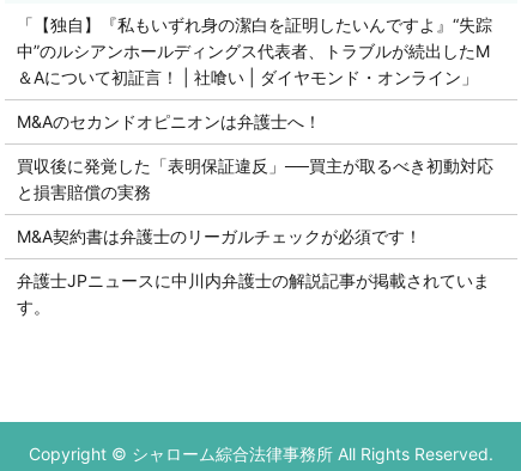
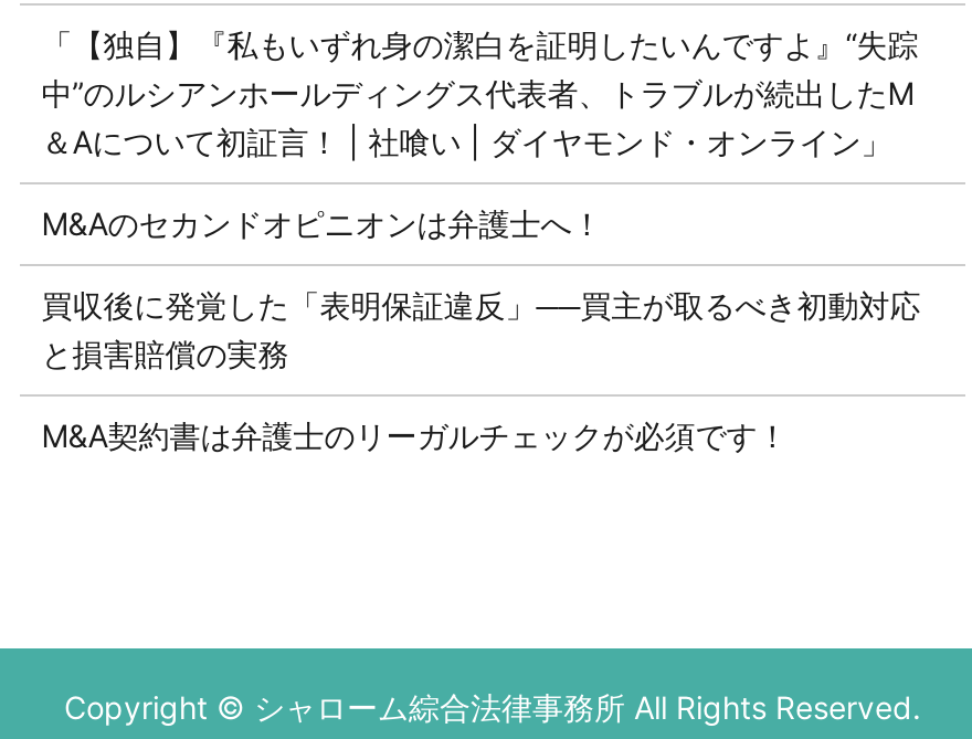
- 弁護士JPニュースに中川内弁護士の解説記事が掲載されていま
- す。
